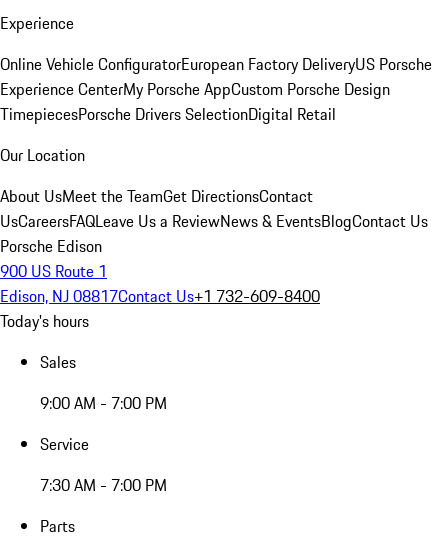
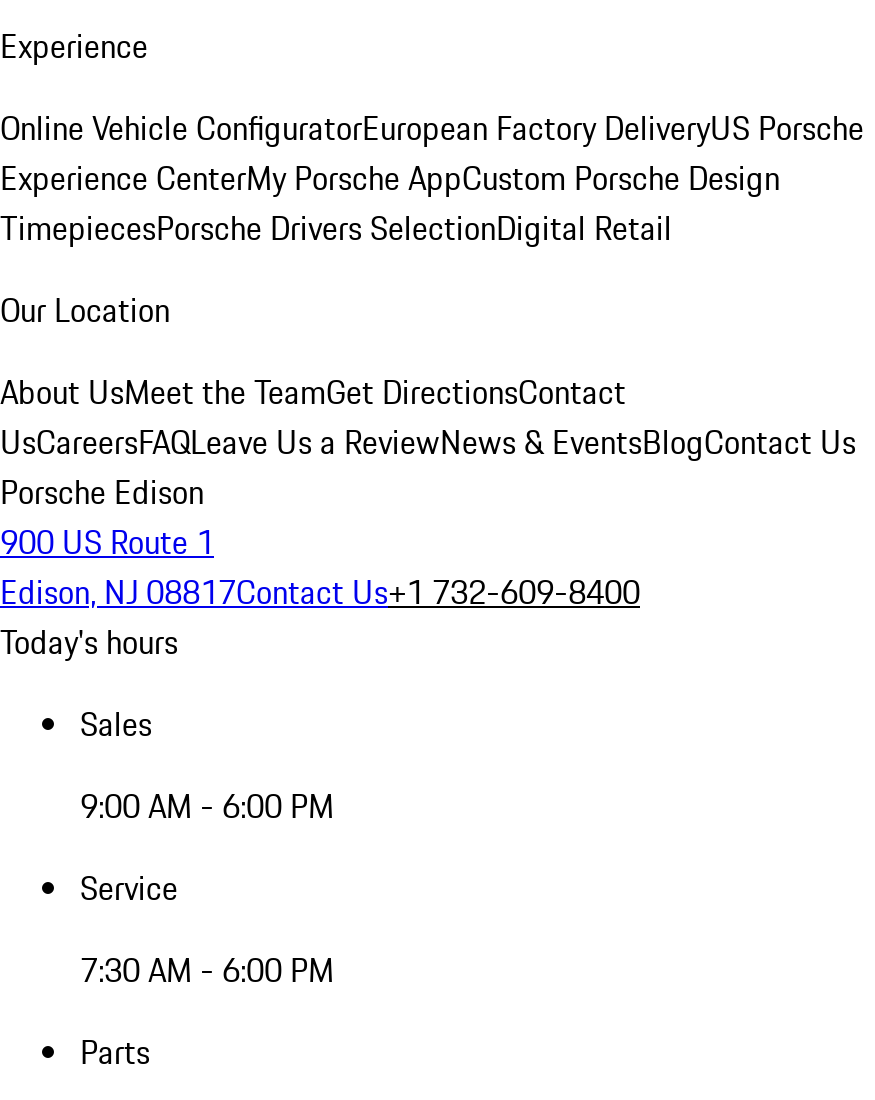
- 9:00 AM - 7:00 PM
+ 9:00 AM - 6:00 PM

- 7:30 AM - 7:00 PM
+ 7:30 AM - 6:00 PM
